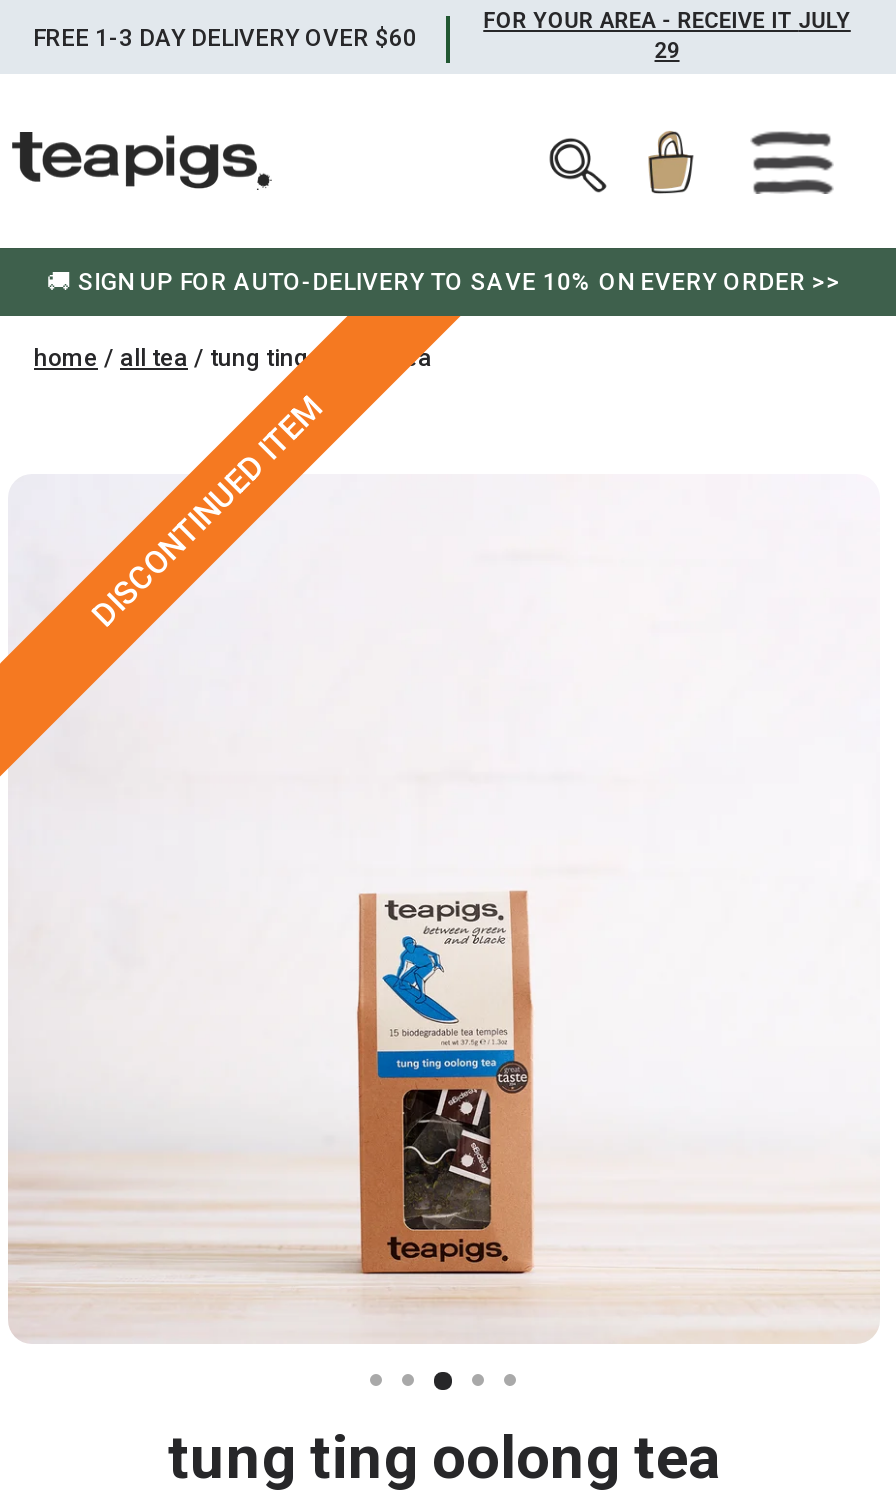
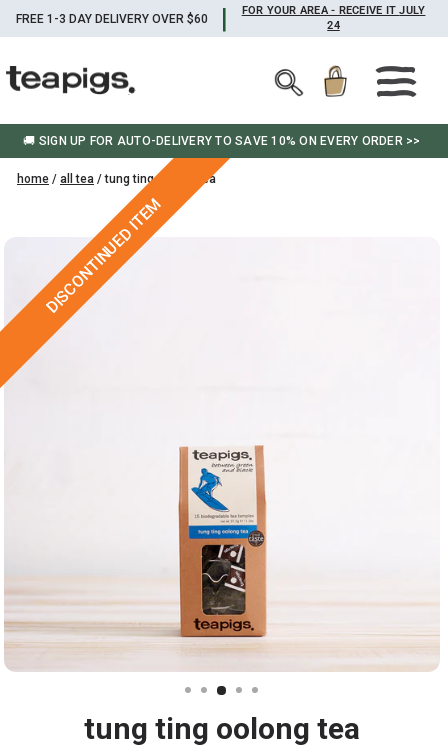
- 29
+ 24
